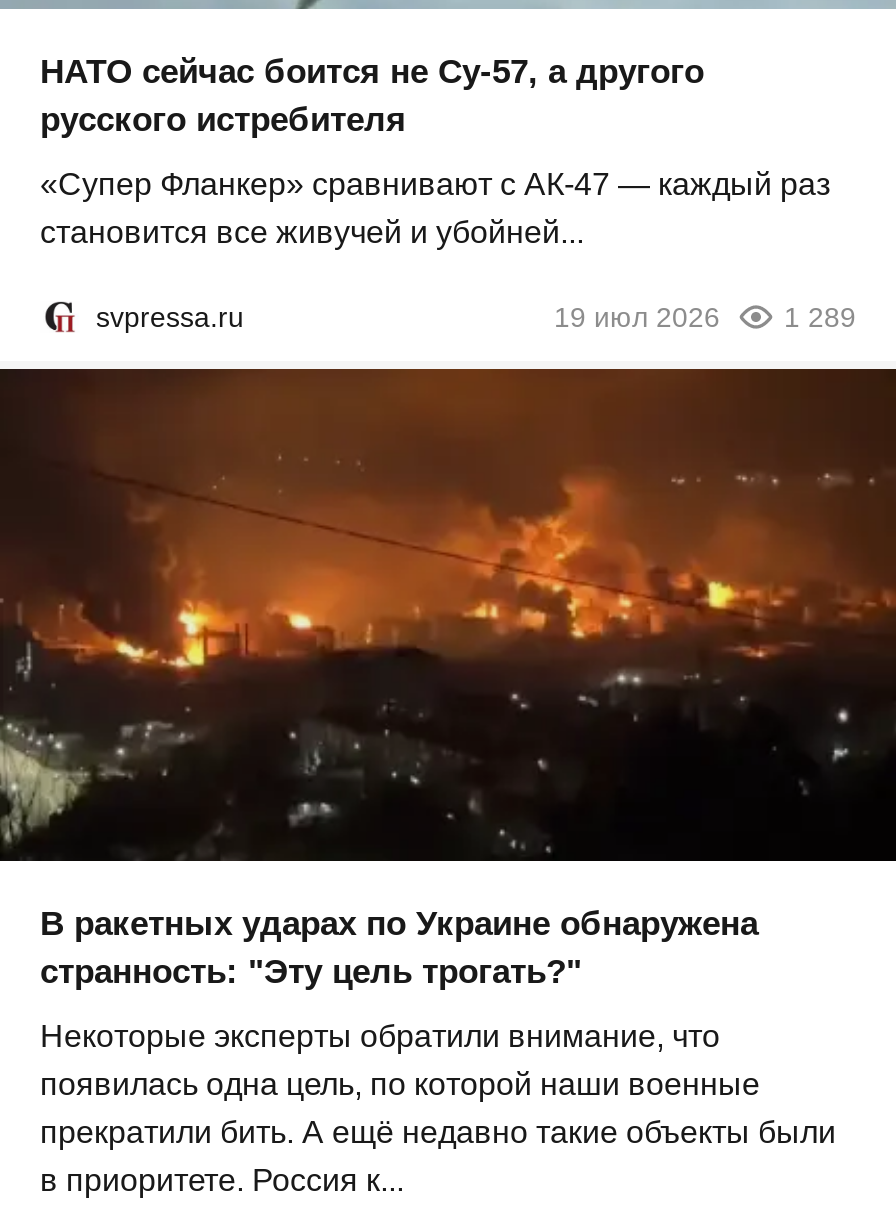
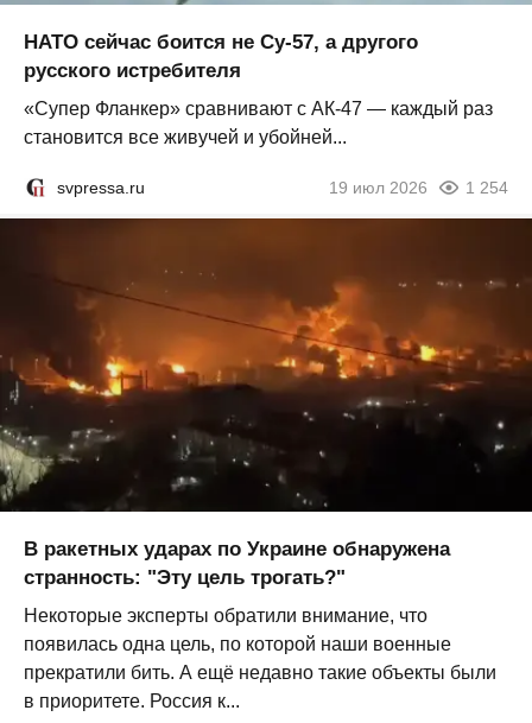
- 19 июл 2026 1 289
+ 19 июл 2026 1 254
